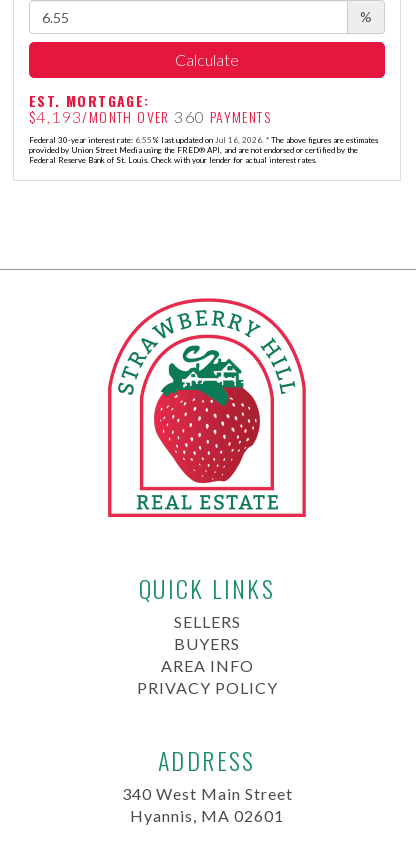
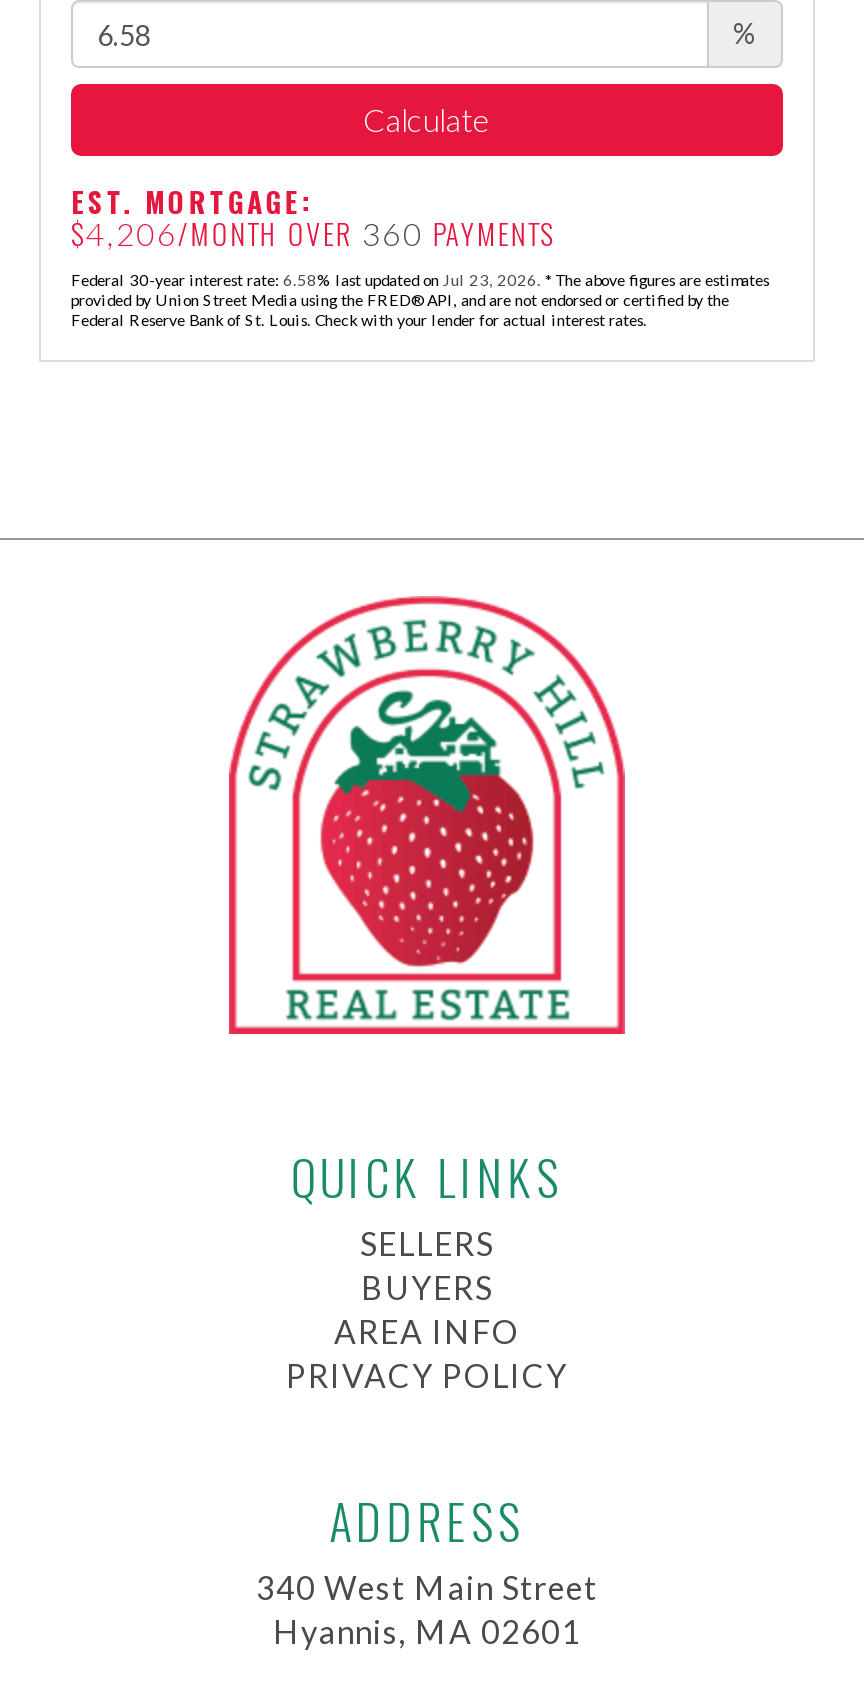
- $4,193/MONTH OVER 360 PAYMENTS
+ $4,206/MONTH OVER 360 PAYMENTS

- Federal 30-year interest rate: 6.55% last updated on Jul 16, 2026. * The above figures are estimates
+ Federal 30-year interest rate: 6.58% last updated on Jul 23, 2026. * The above figures are estimates
